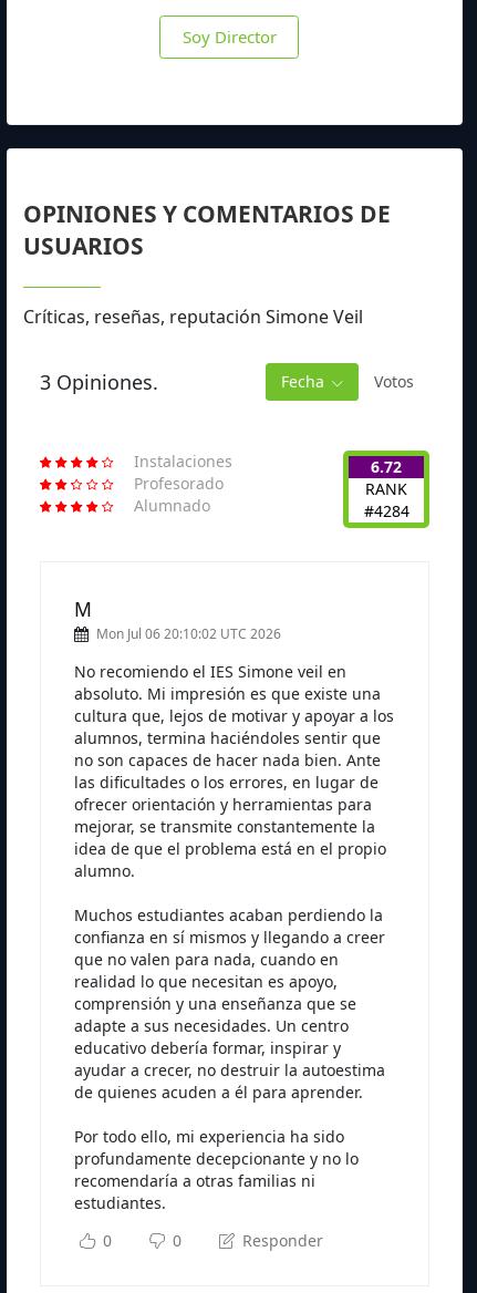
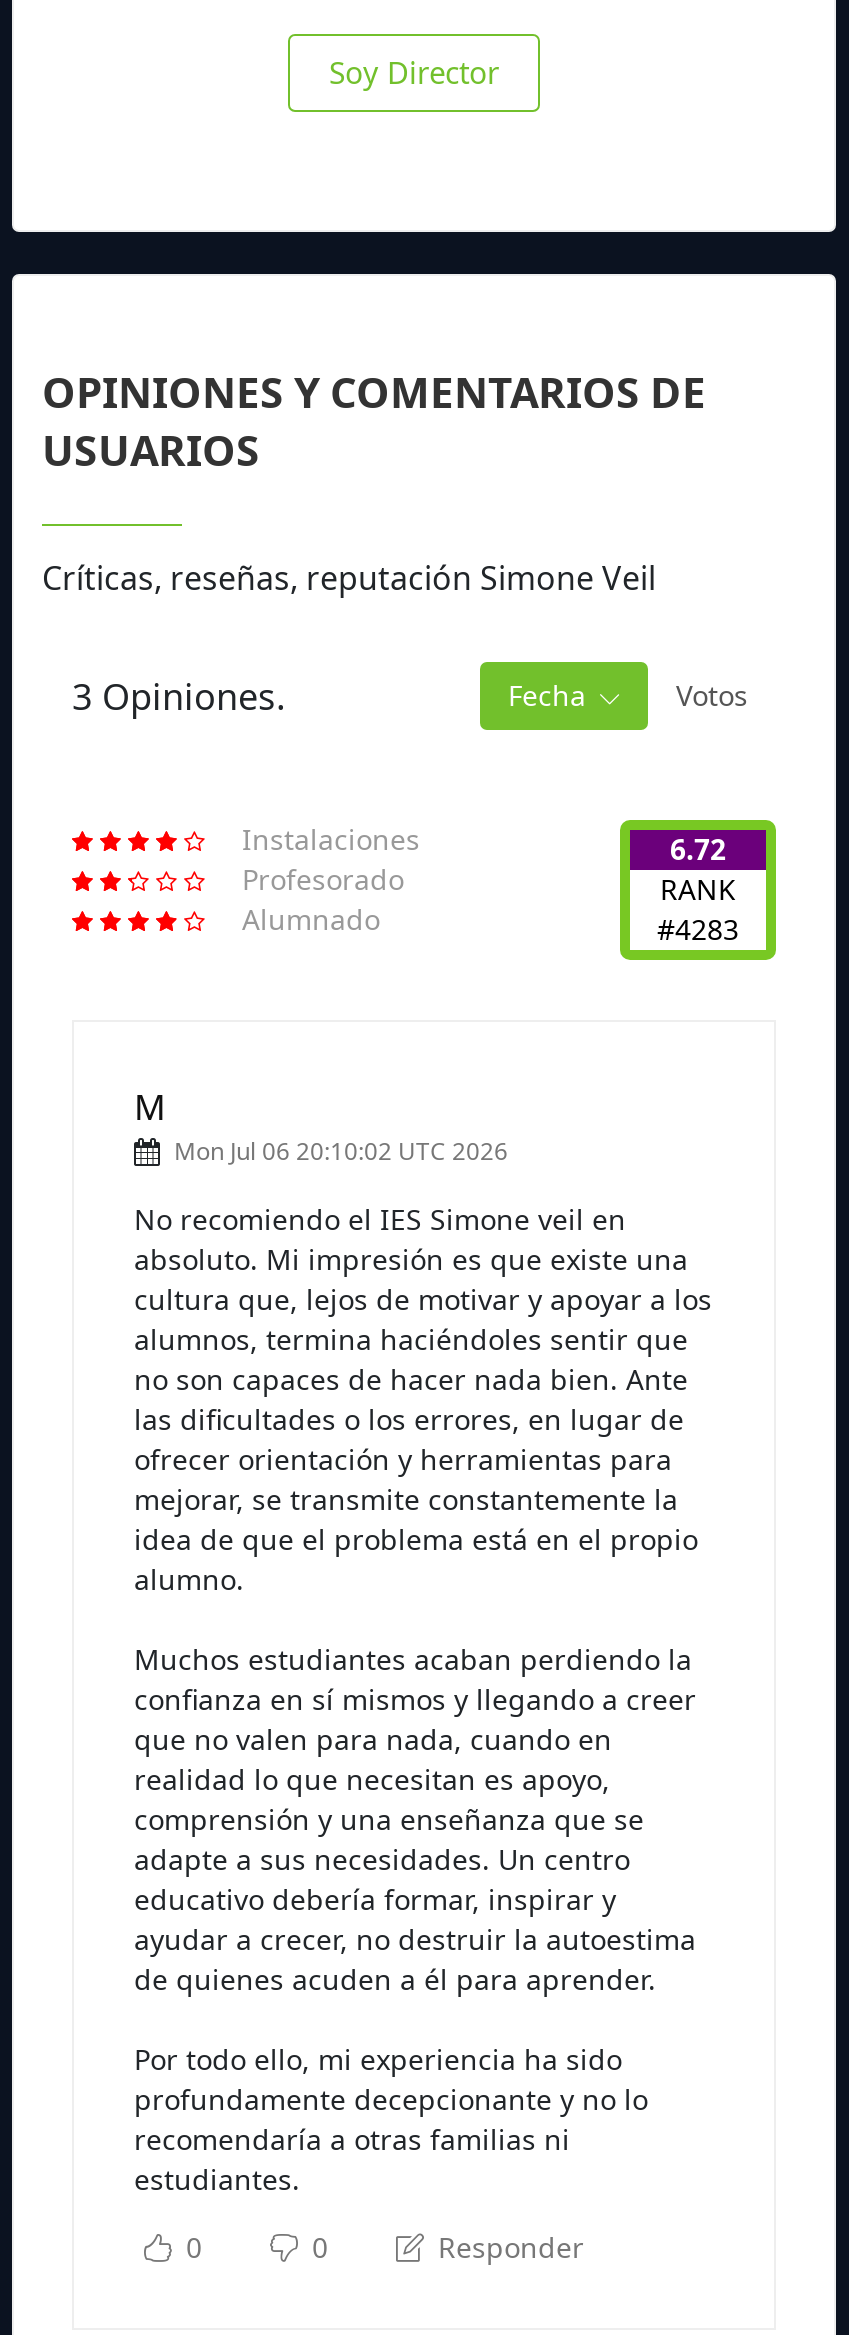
- #4284
+ #4283
